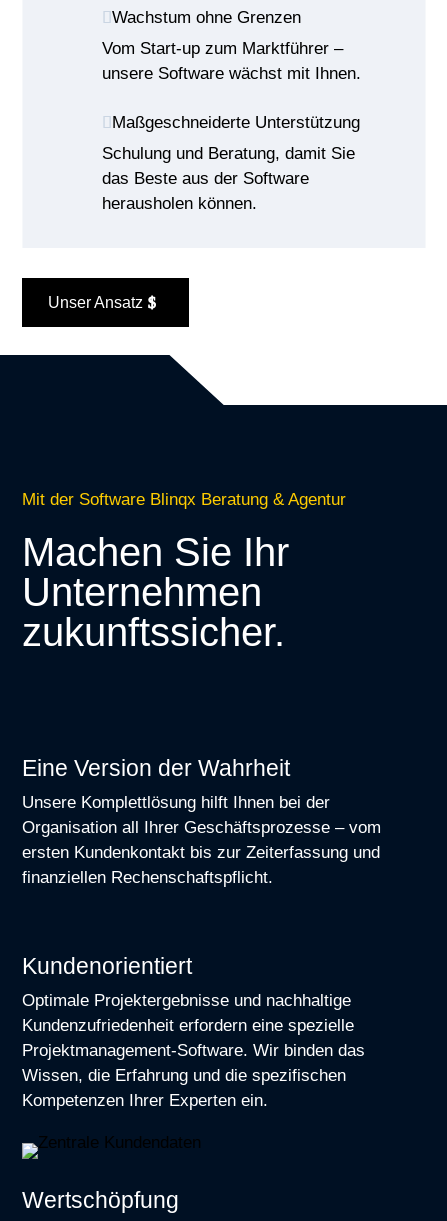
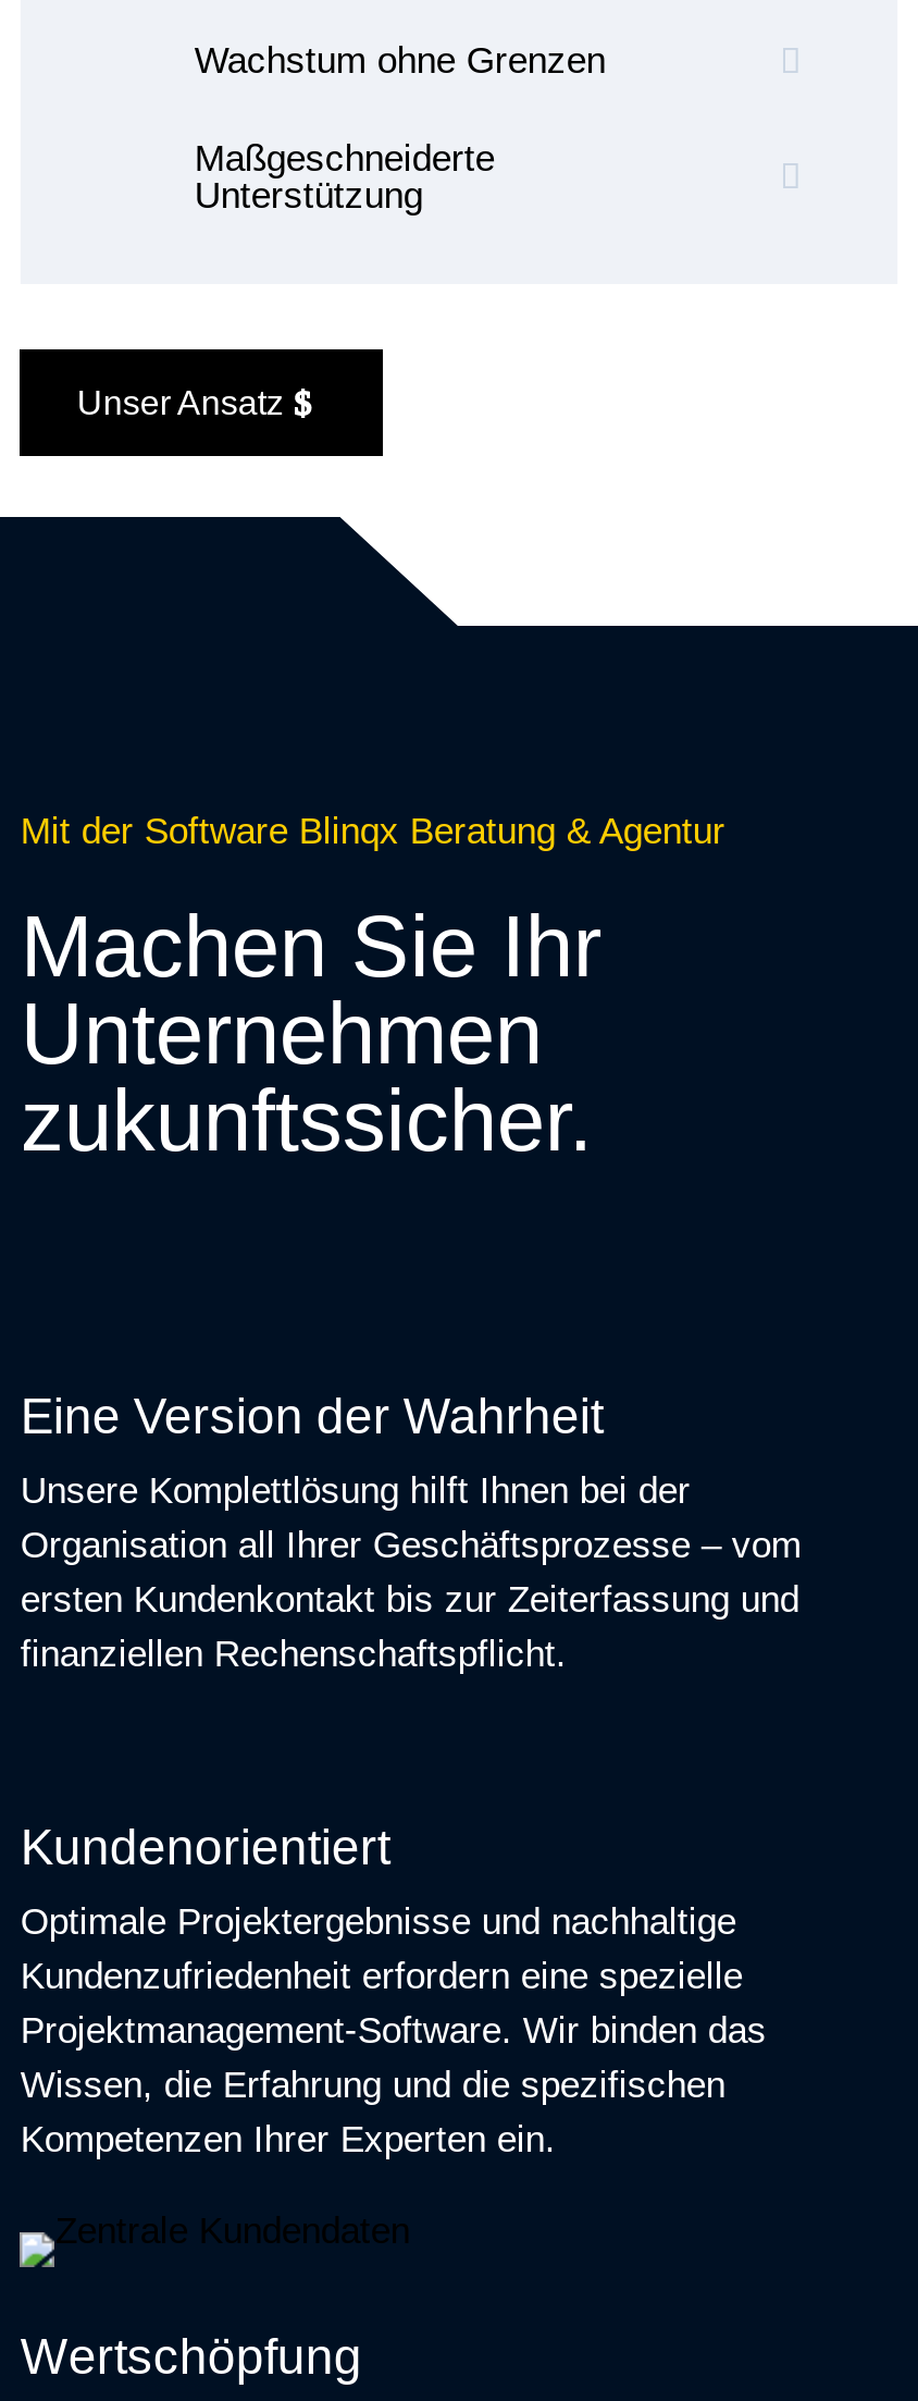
- Vom Start-up zum Marktführer –
- unsere Software wächst mit Ihnen.
- Maßgeschneiderte Unterstützung
- Schulung und Beratung, damit Sie
- das Beste aus der Software
- herausholen können.
+ Maßgeschneiderte
+ Unterstützung
